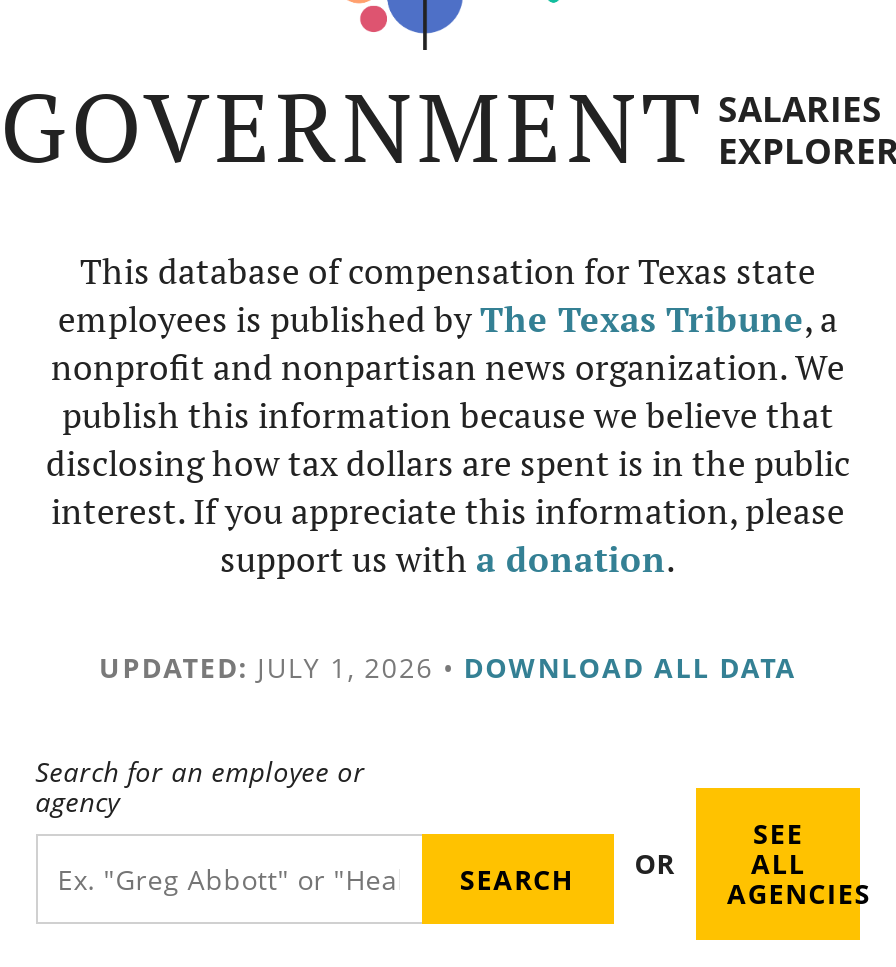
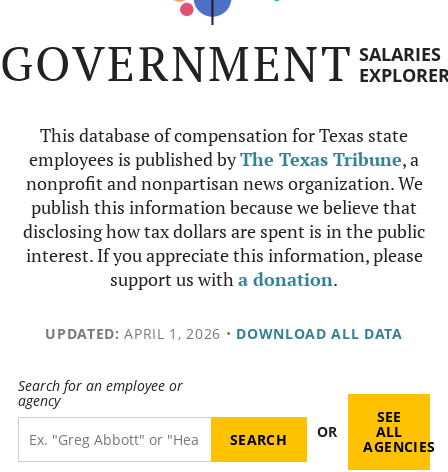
- UPDATED: JULY 1, 2026 • DOWNLOAD ALL DATA
+ UPDATED: APRIL 1, 2026 • DOWNLOAD ALL DATA
